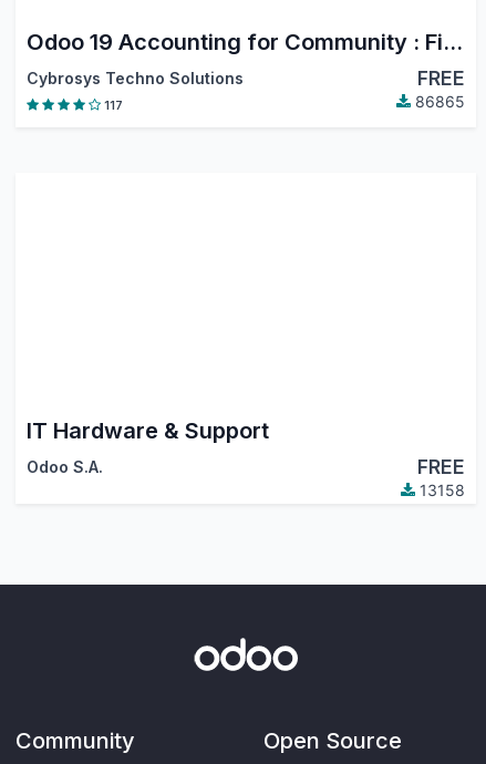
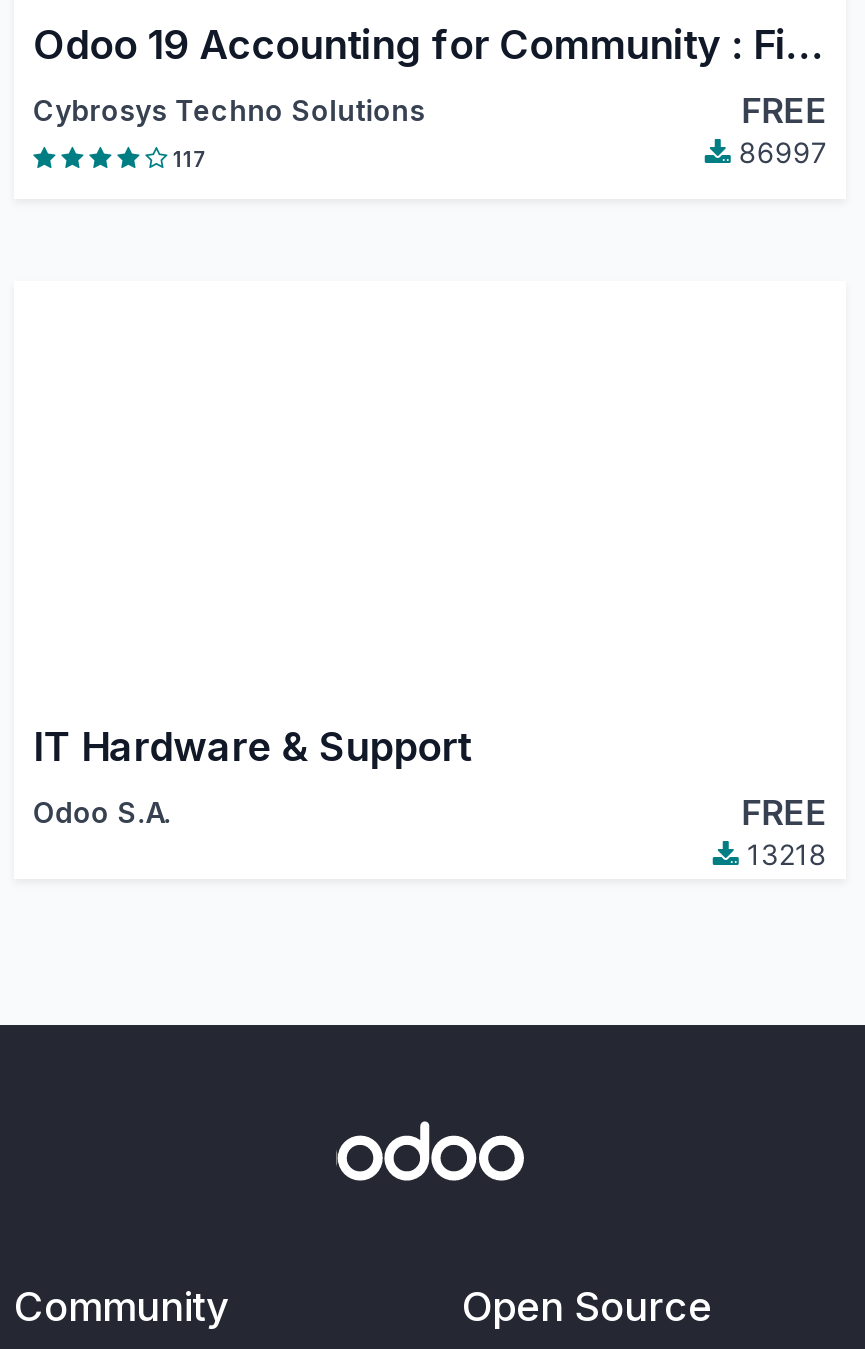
- 86865
+ 86997

- 13158
+ 13218
